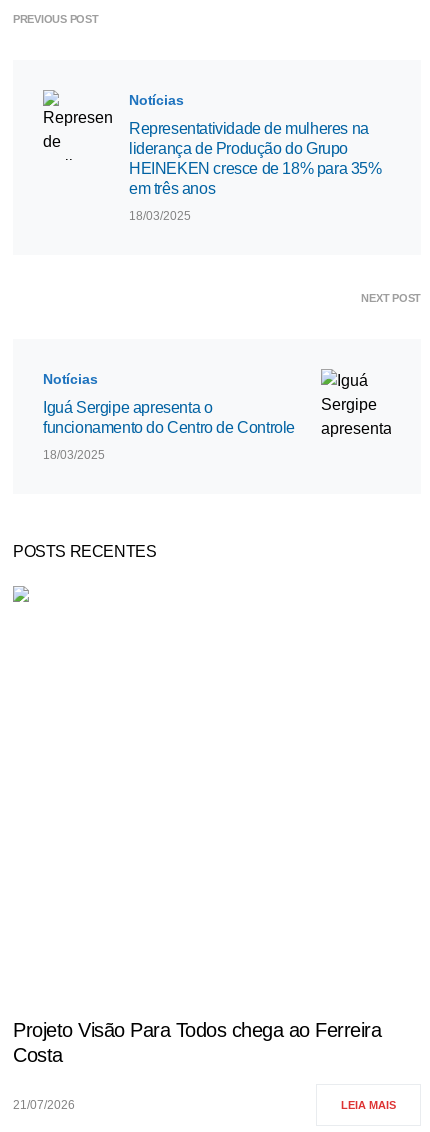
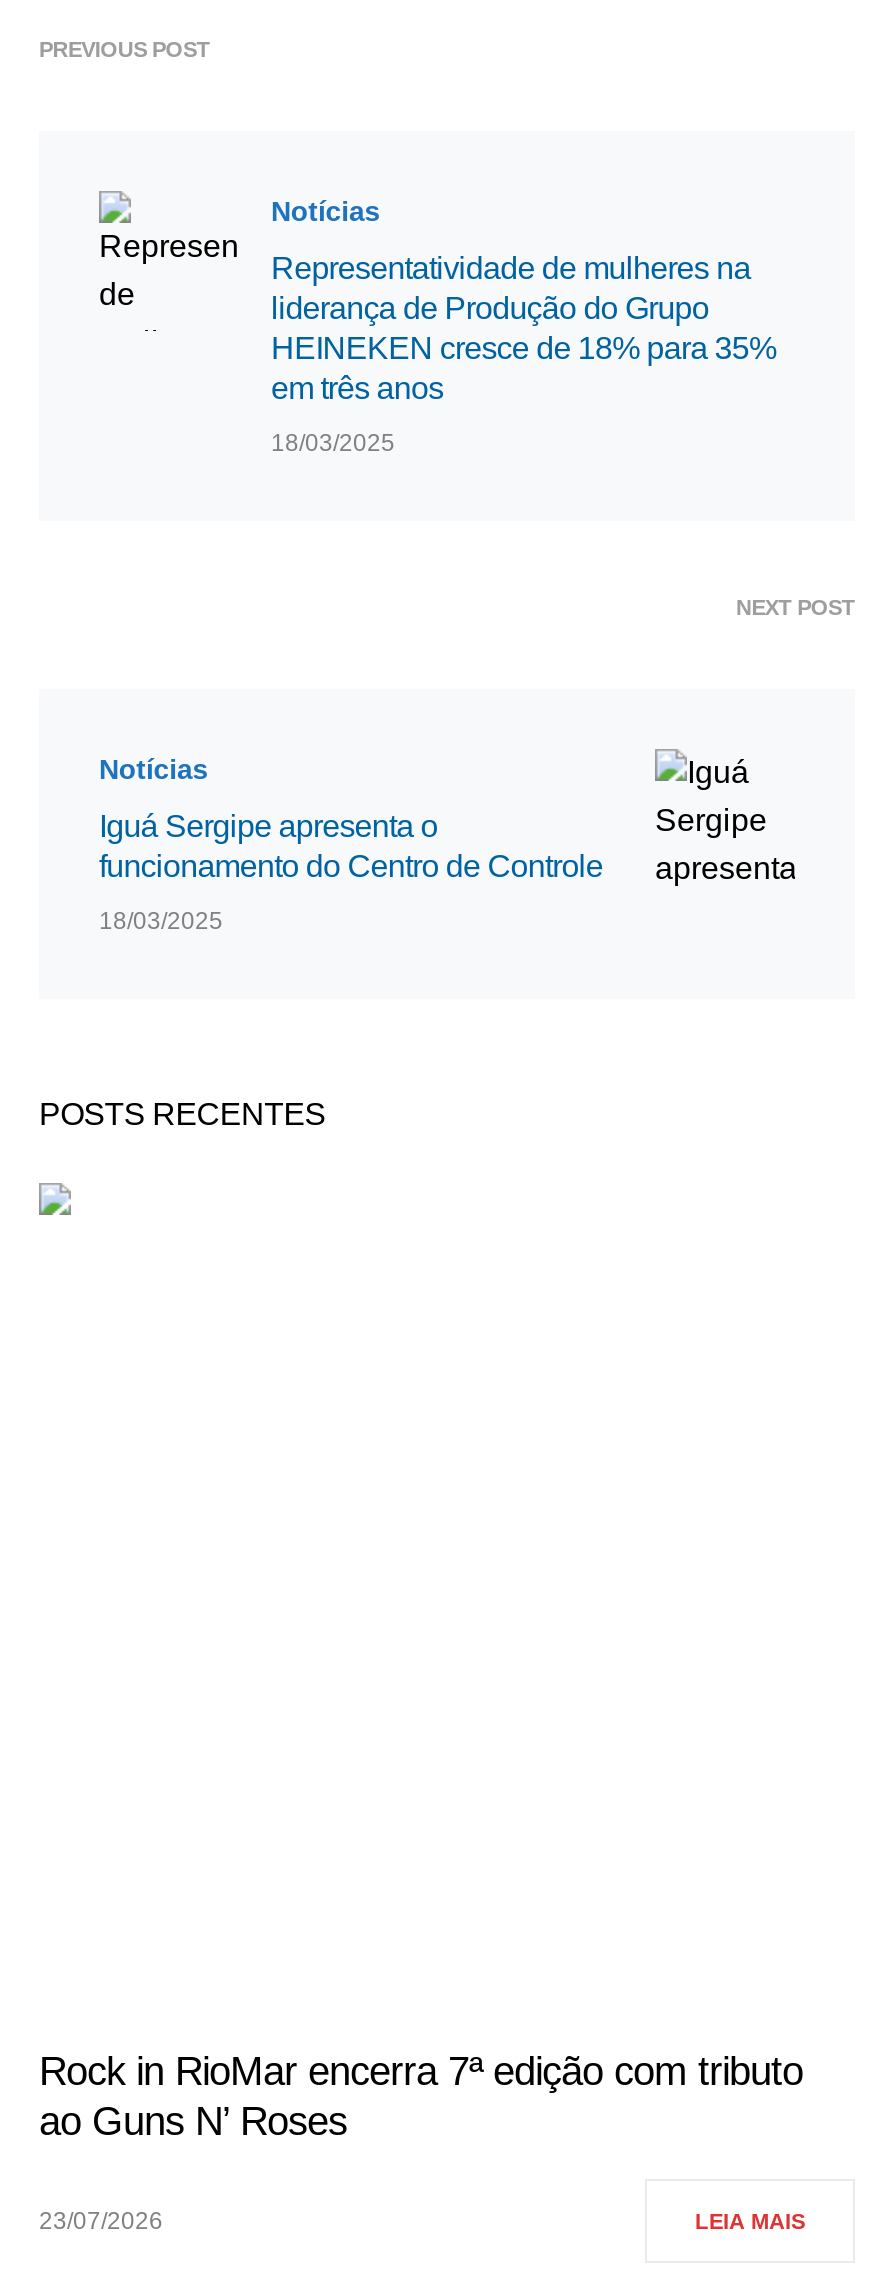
- Projeto Visão Para Todos chega ao Ferreira
- Costa
+ Rock in RioMar encerra 7ª edição com tributo
+ ao Guns N’ Roses

- 21/07/2026
+ 23/07/2026
